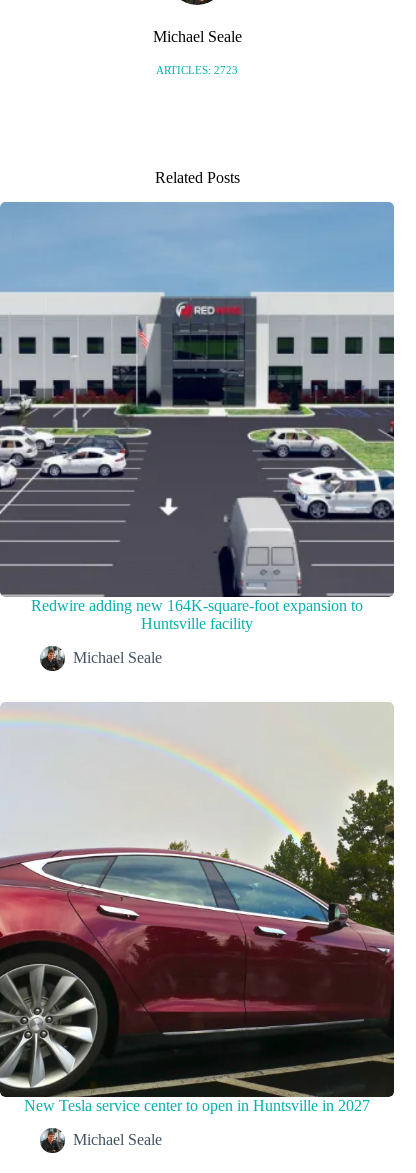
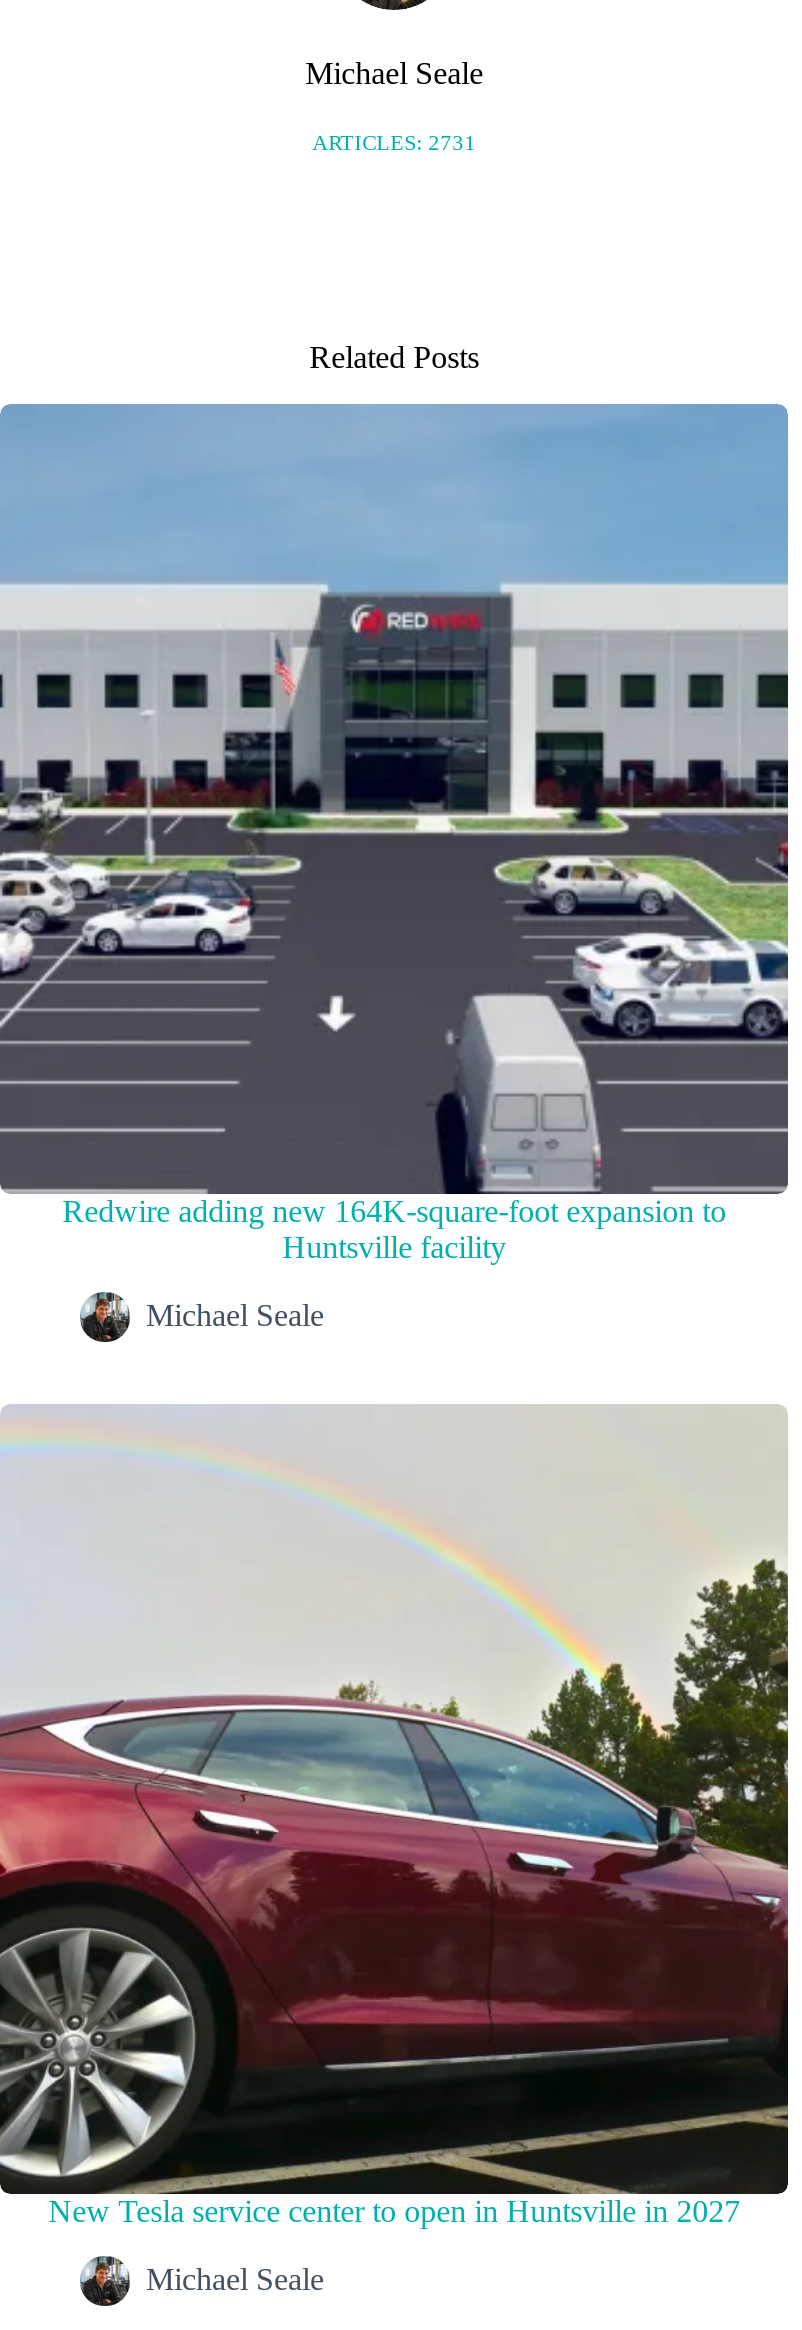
- ARTICLES: 2723
+ ARTICLES: 2731
